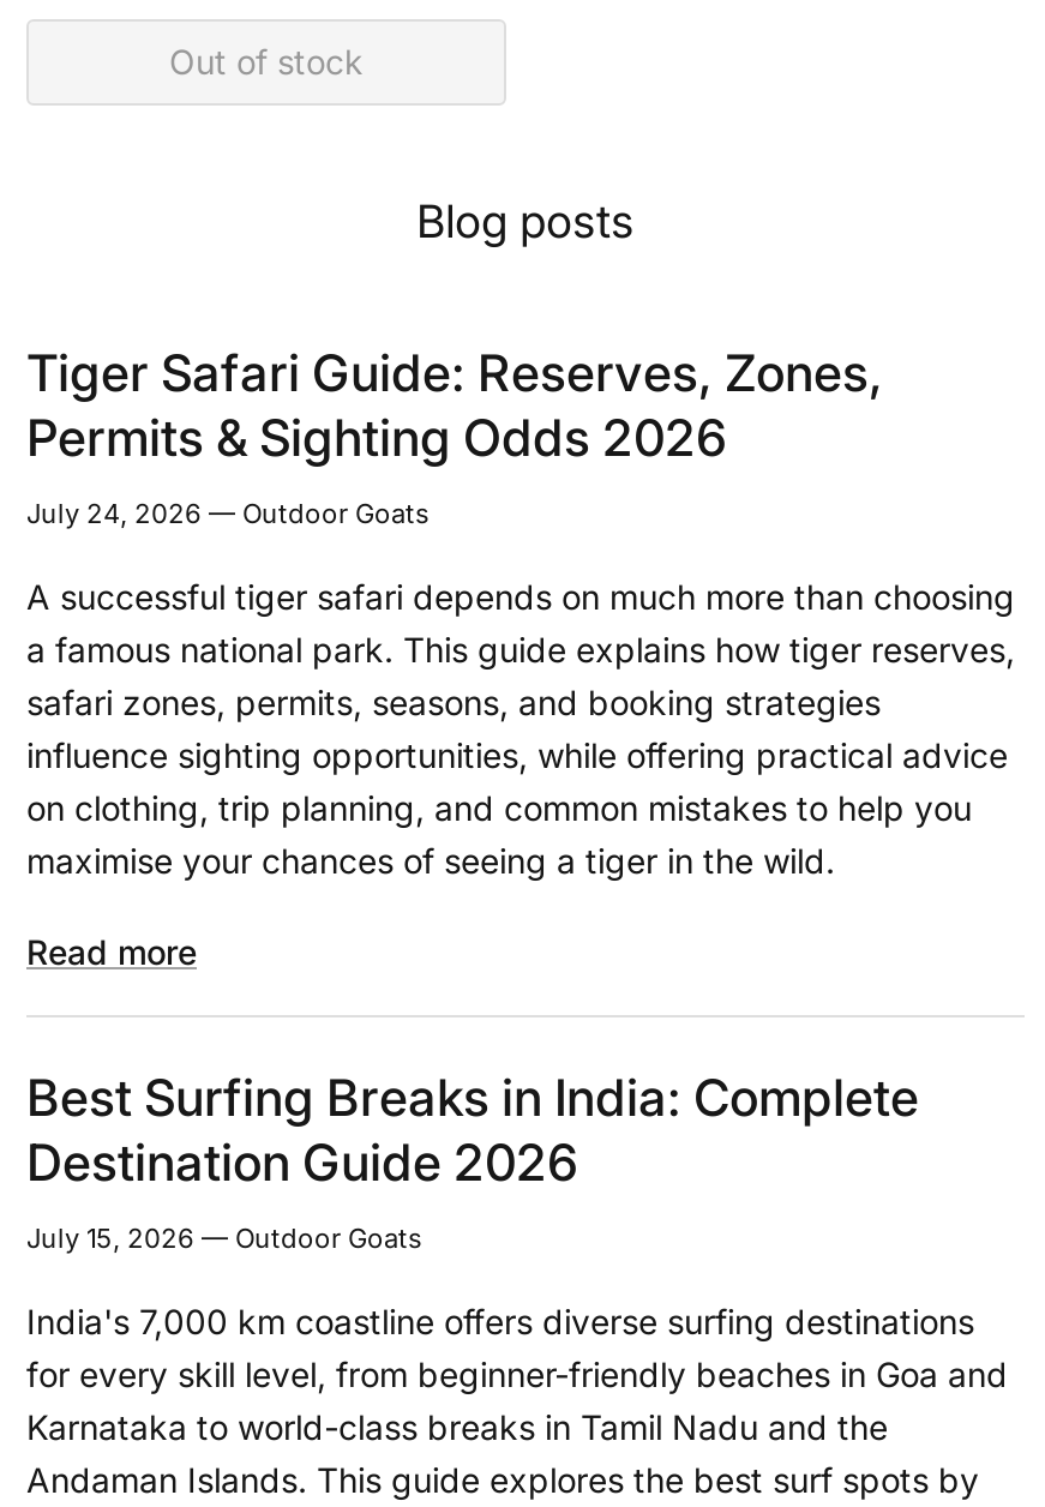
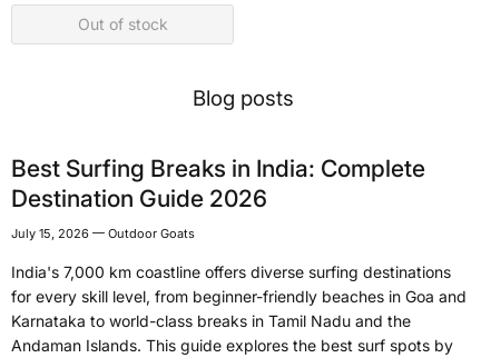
- Tiger Safari Guide: Reserves, Zones,
- Permits & Sighting Odds 2026
- July 24, 2026 — Outdoor Goats
- A successful tiger safari depends on much more than choosing
- a famous national park. This guide explains how tiger reserves,
- safari zones, permits, seasons, and booking strategies
- influence sighting opportunities, while offering practical advice
- on clothing, trip planning, and common mistakes to help you
- maximise your chances of seeing a tiger in the wild.
- Read more
